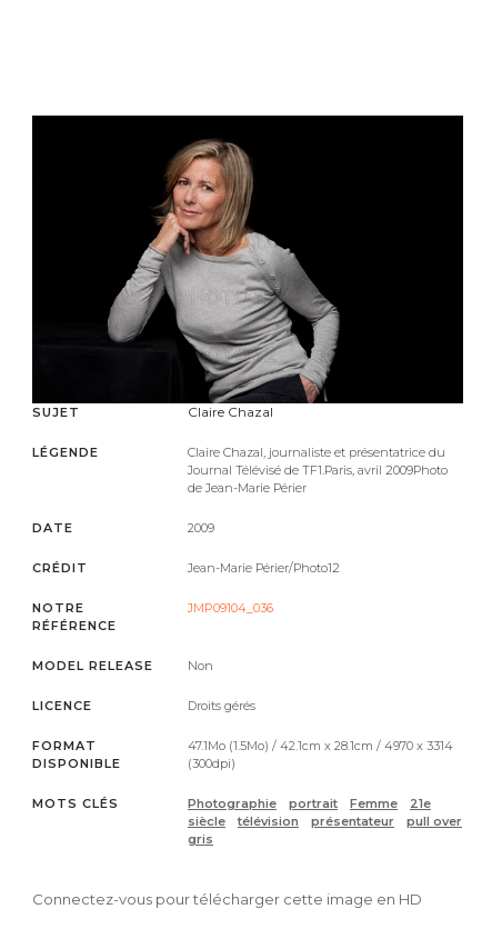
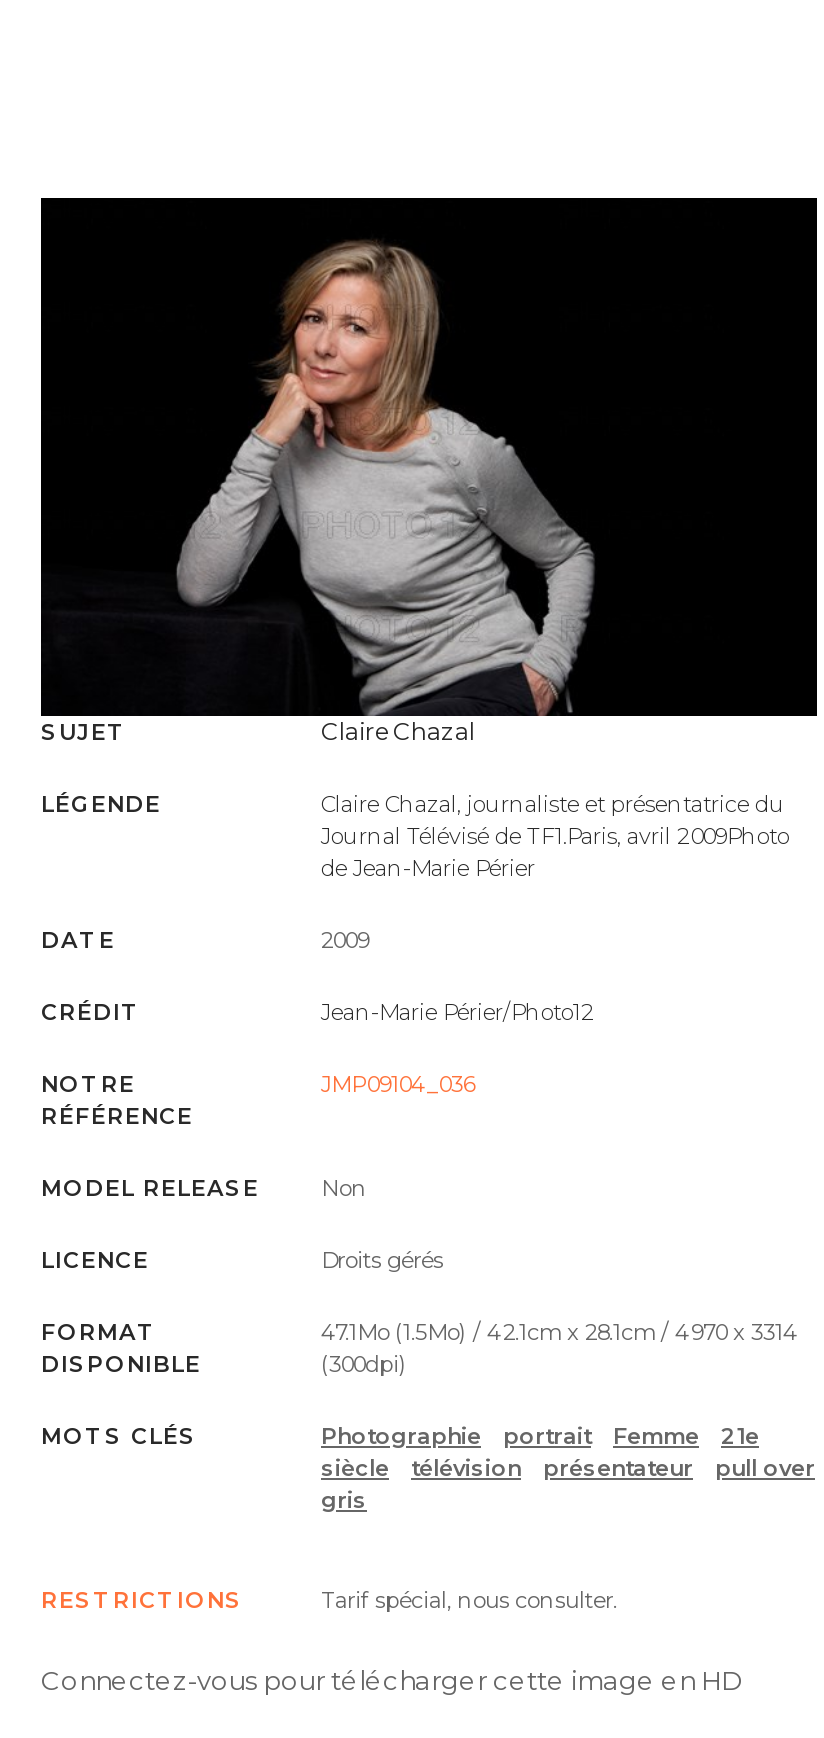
+ RESTRICTIONS
+ Tarif spécial, nous consulter.
